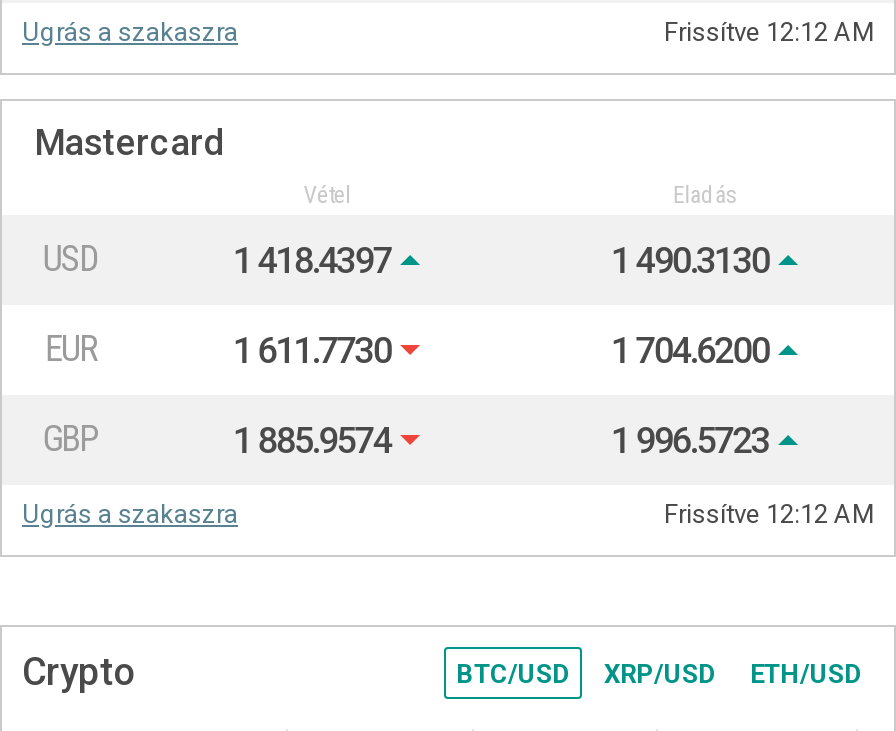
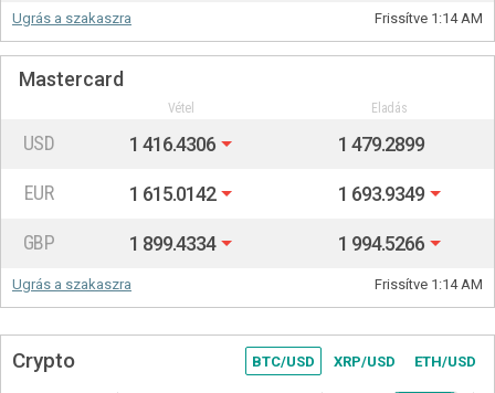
- Frissítve 12:12 AM
+ Frissítve 1:14 AM

- 1 418.4397
+ 1 416.4306

- 1 490.3130
+ 1 479.2899

- 1 611.7730
+ 1 615.0142

- 1 704.6200
+ 1 693.9349

- 1 885.9574
+ 1 899.4334

- 1 996.5723
+ 1 994.5266

- Frissítve 12:12 AM
+ Frissítve 1:14 AM
